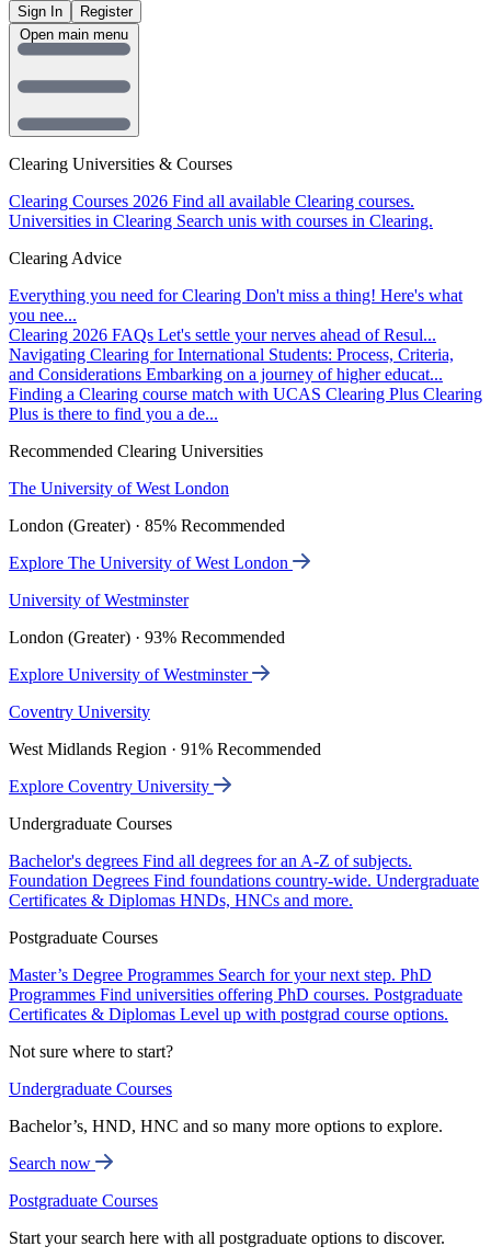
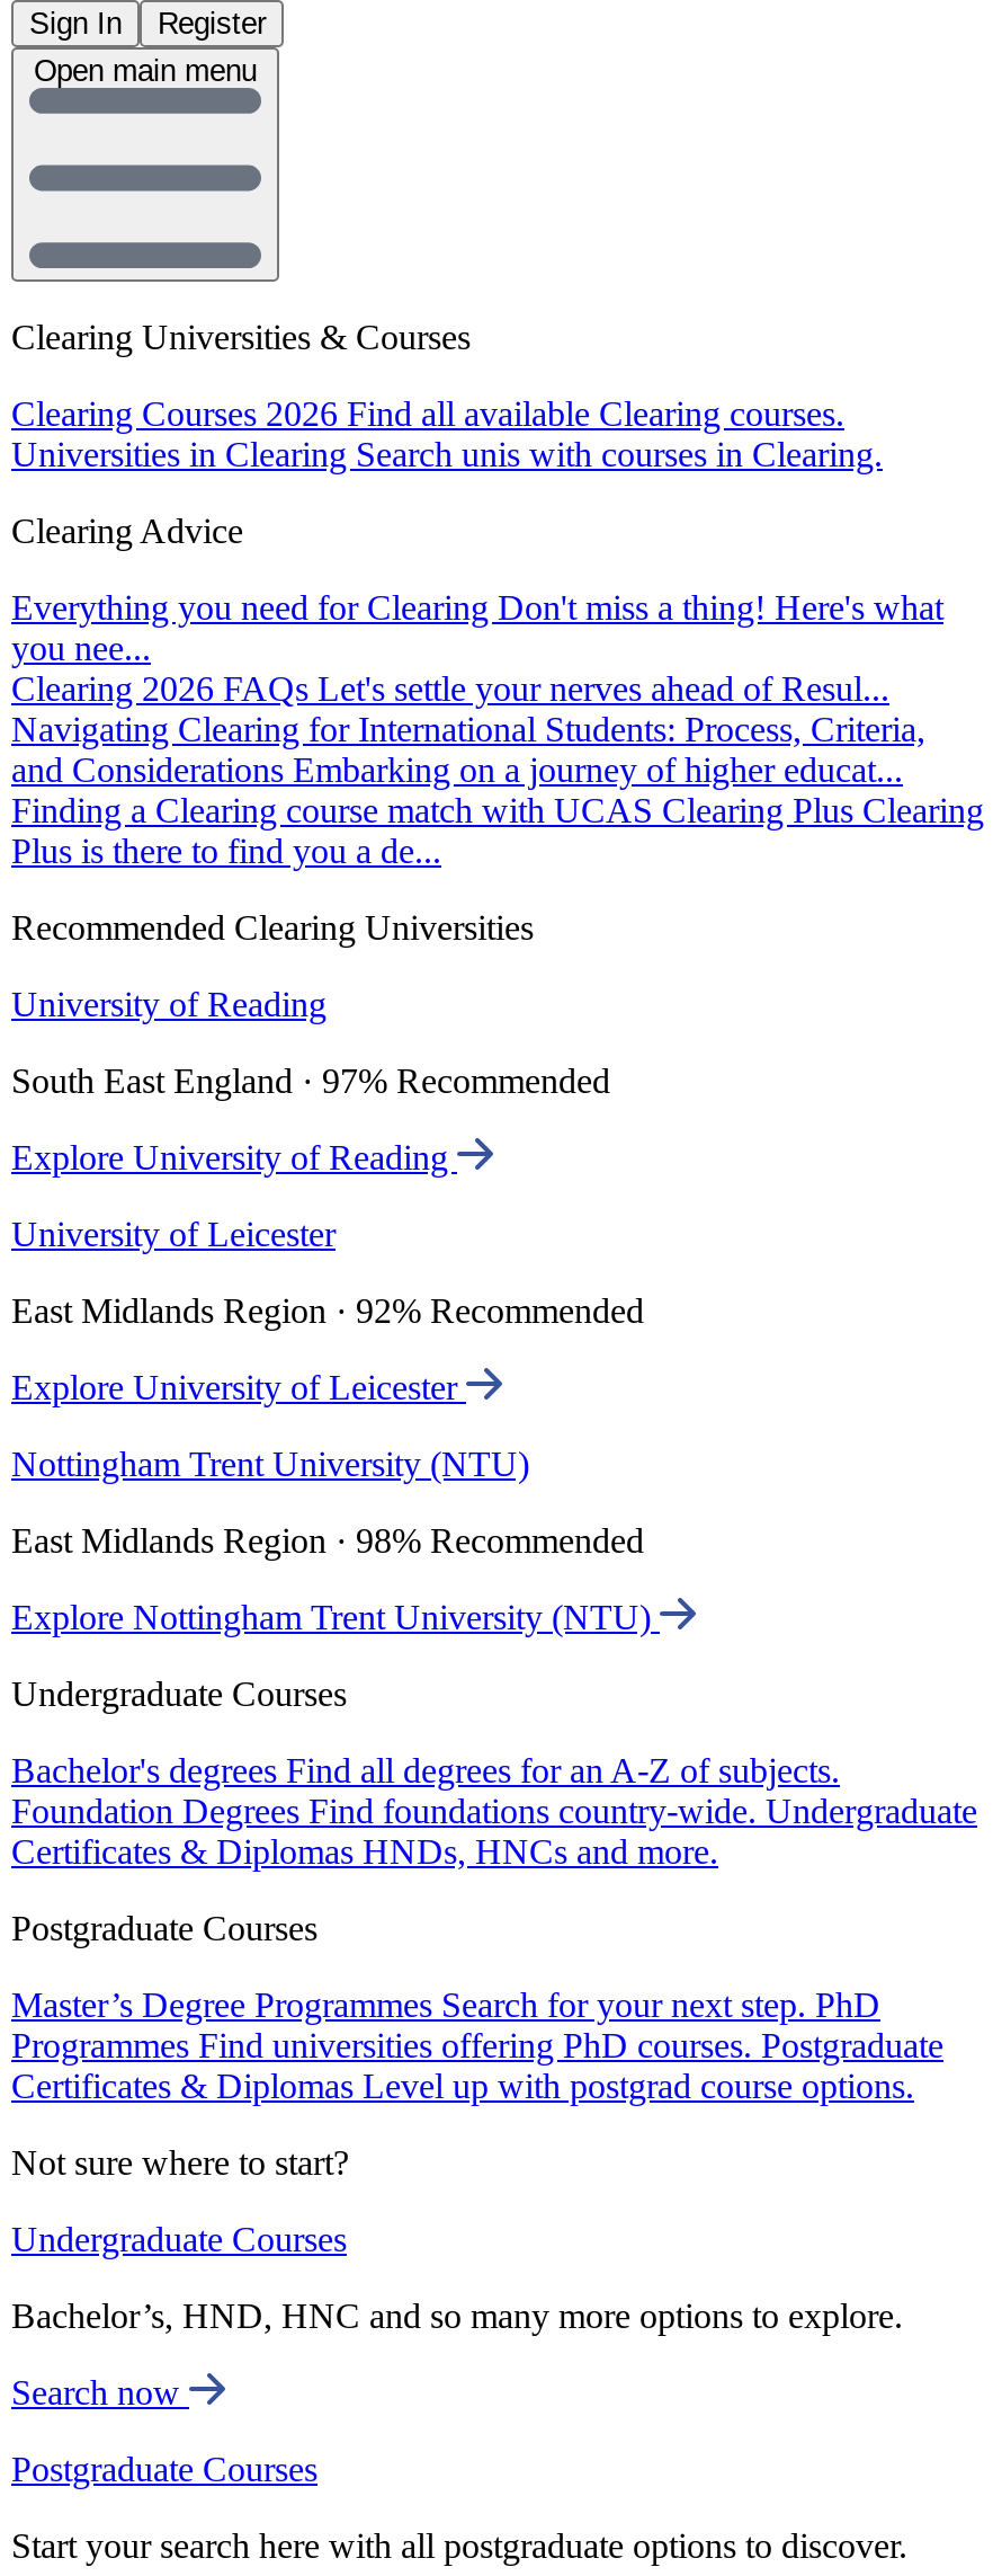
- The University of West London
+ University of Reading

- London (Greater) · 85% Recommended
+ South East England · 97% Recommended

- Explore The University of West London
+ Explore University of Reading

- University of Westminster
+ University of Leicester

- London (Greater) · 93% Recommended
+ East Midlands Region · 92% Recommended

- Explore University of Westminster
+ Explore University of Leicester

- Coventry University
+ Nottingham Trent University (NTU)

- West Midlands Region · 91% Recommended
+ East Midlands Region · 98% Recommended

- Explore Coventry University
+ Explore Nottingham Trent University (NTU)
